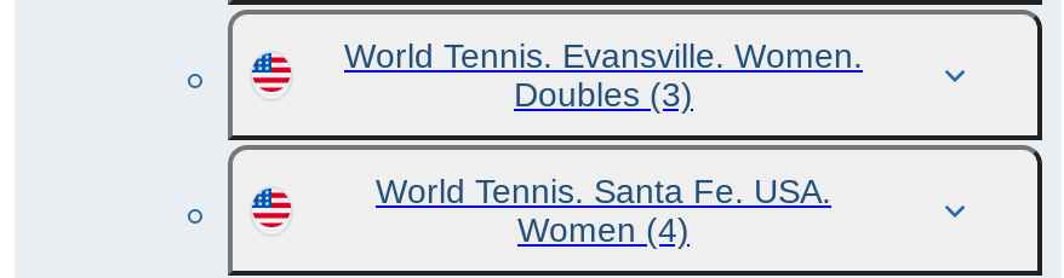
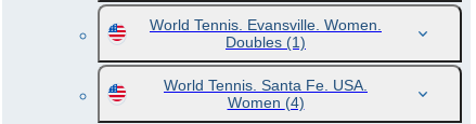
- Doubles (3)
+ Doubles (1)
